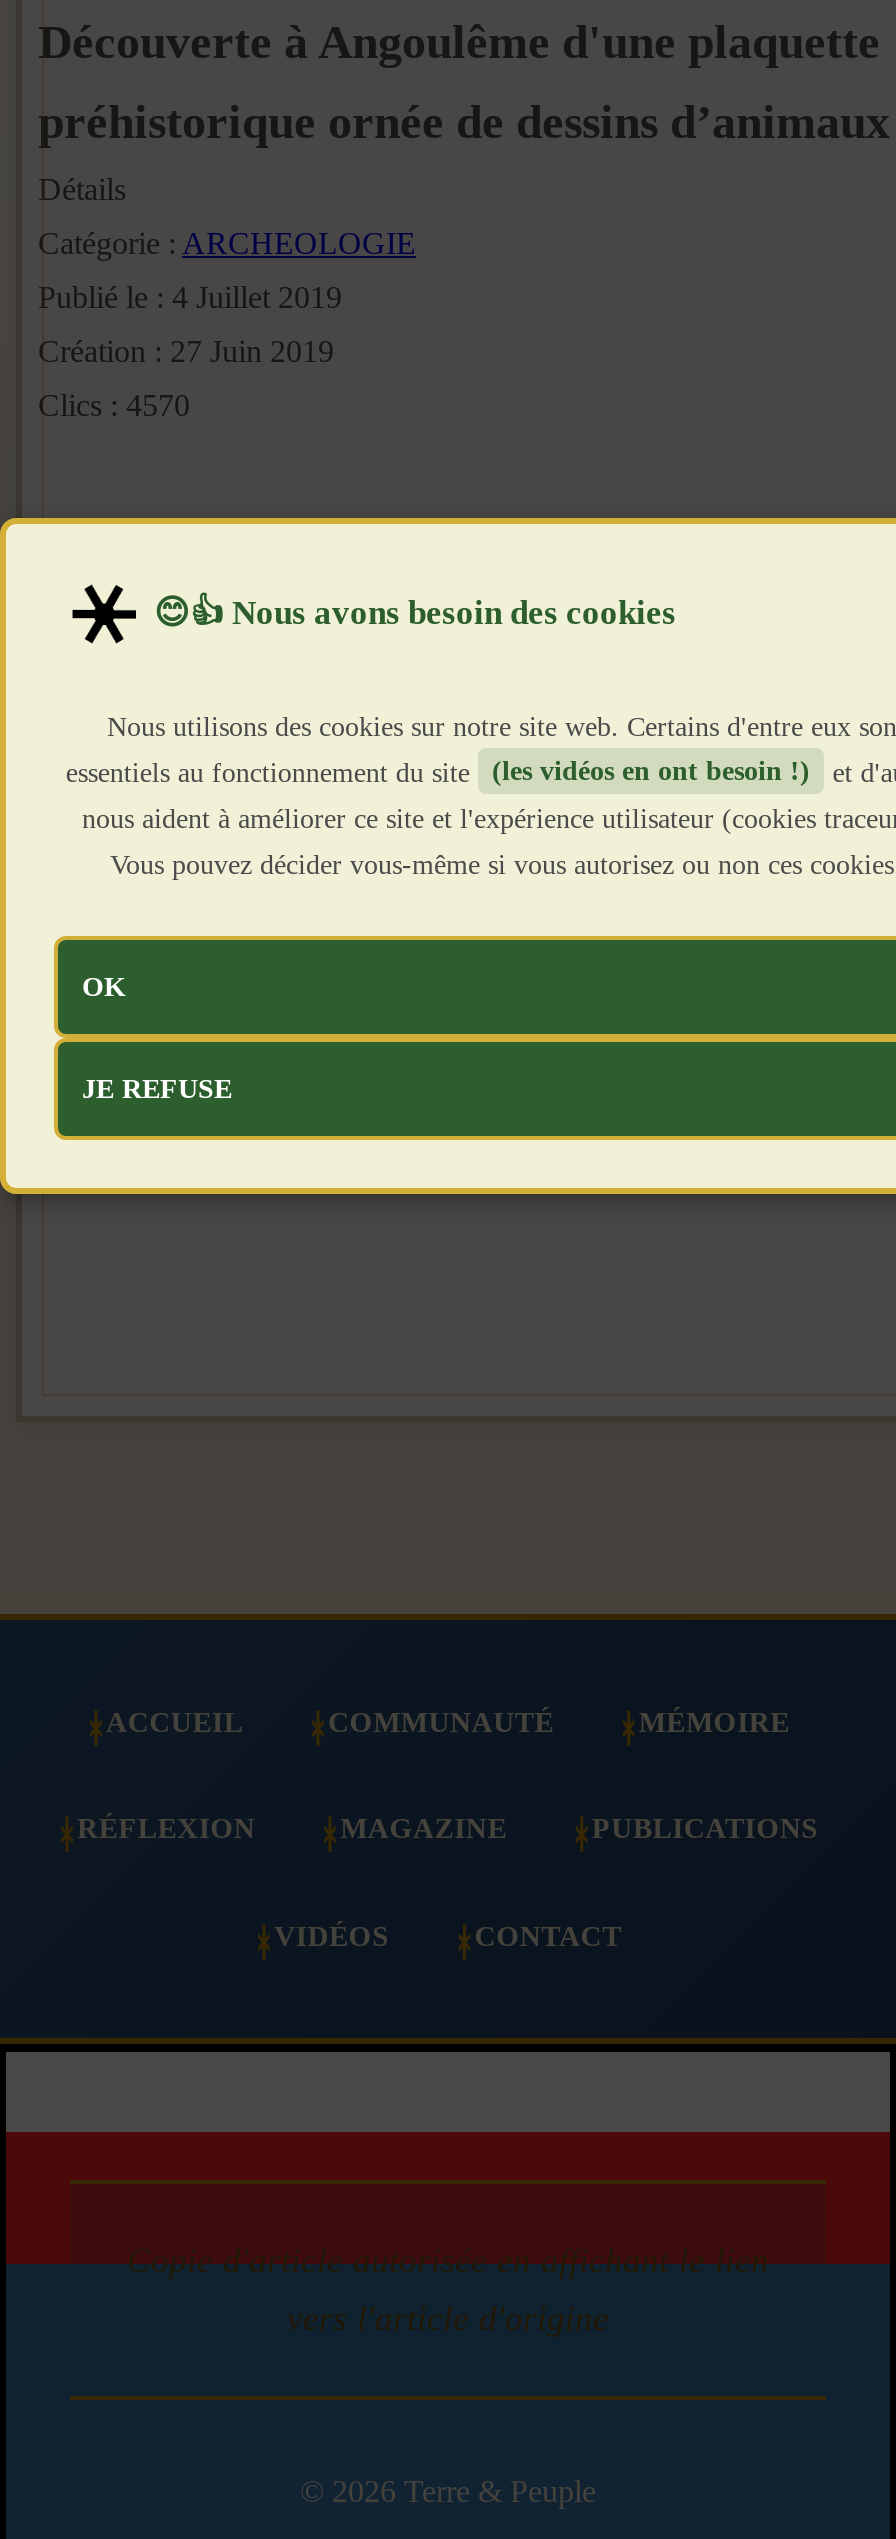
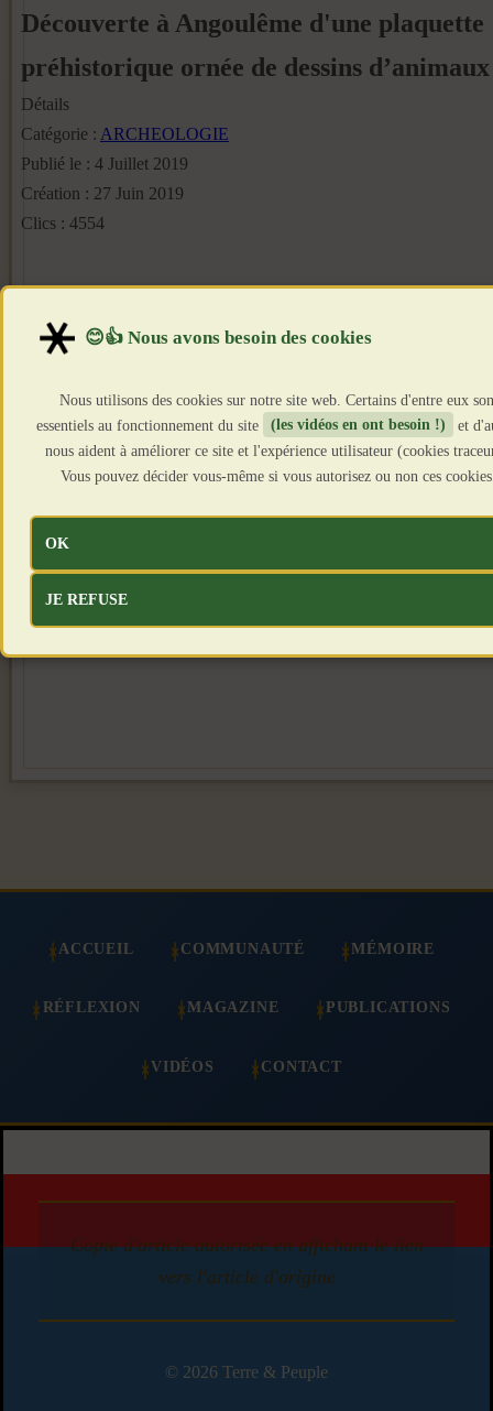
- Clics : 4570
+ Clics : 4554
